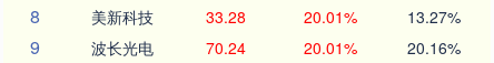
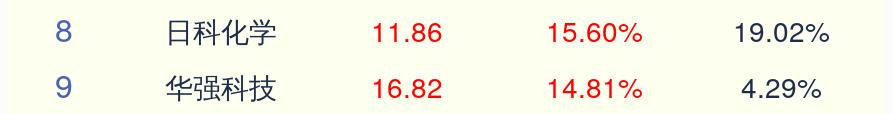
- 美新科技
- 33.28
- 20.01%
- 13.27%
+ 日科化学
+ 11.86
+ 15.60%
+ 19.02%

- 波长光电
- 70.24
- 20.01%
- 20.16%
+ 华强科技
+ 16.82
+ 14.81%
+ 4.29%
